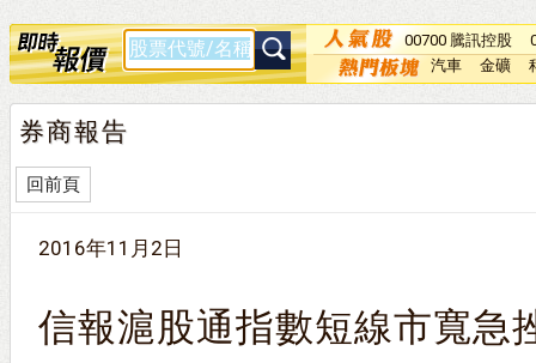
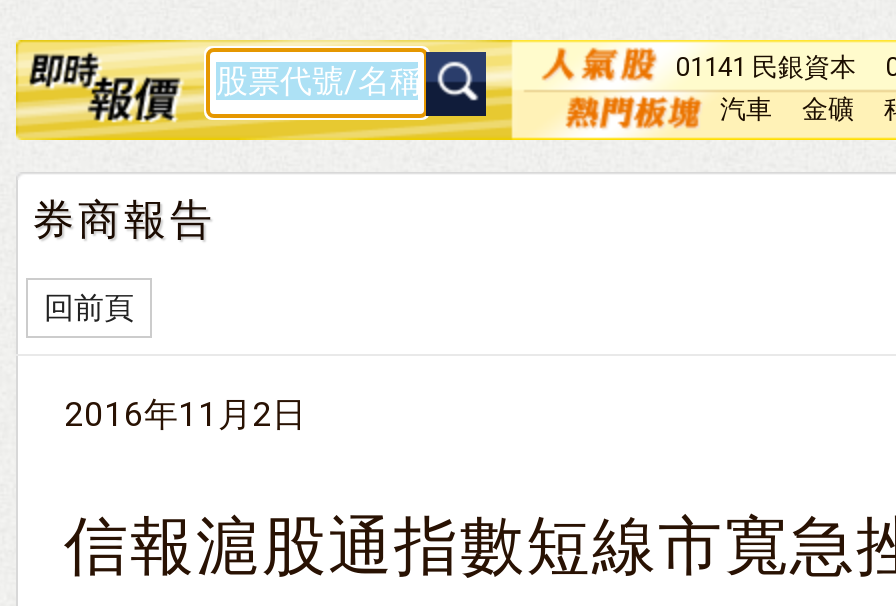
- 00700 騰訊控股
+ 01141 民銀資本
